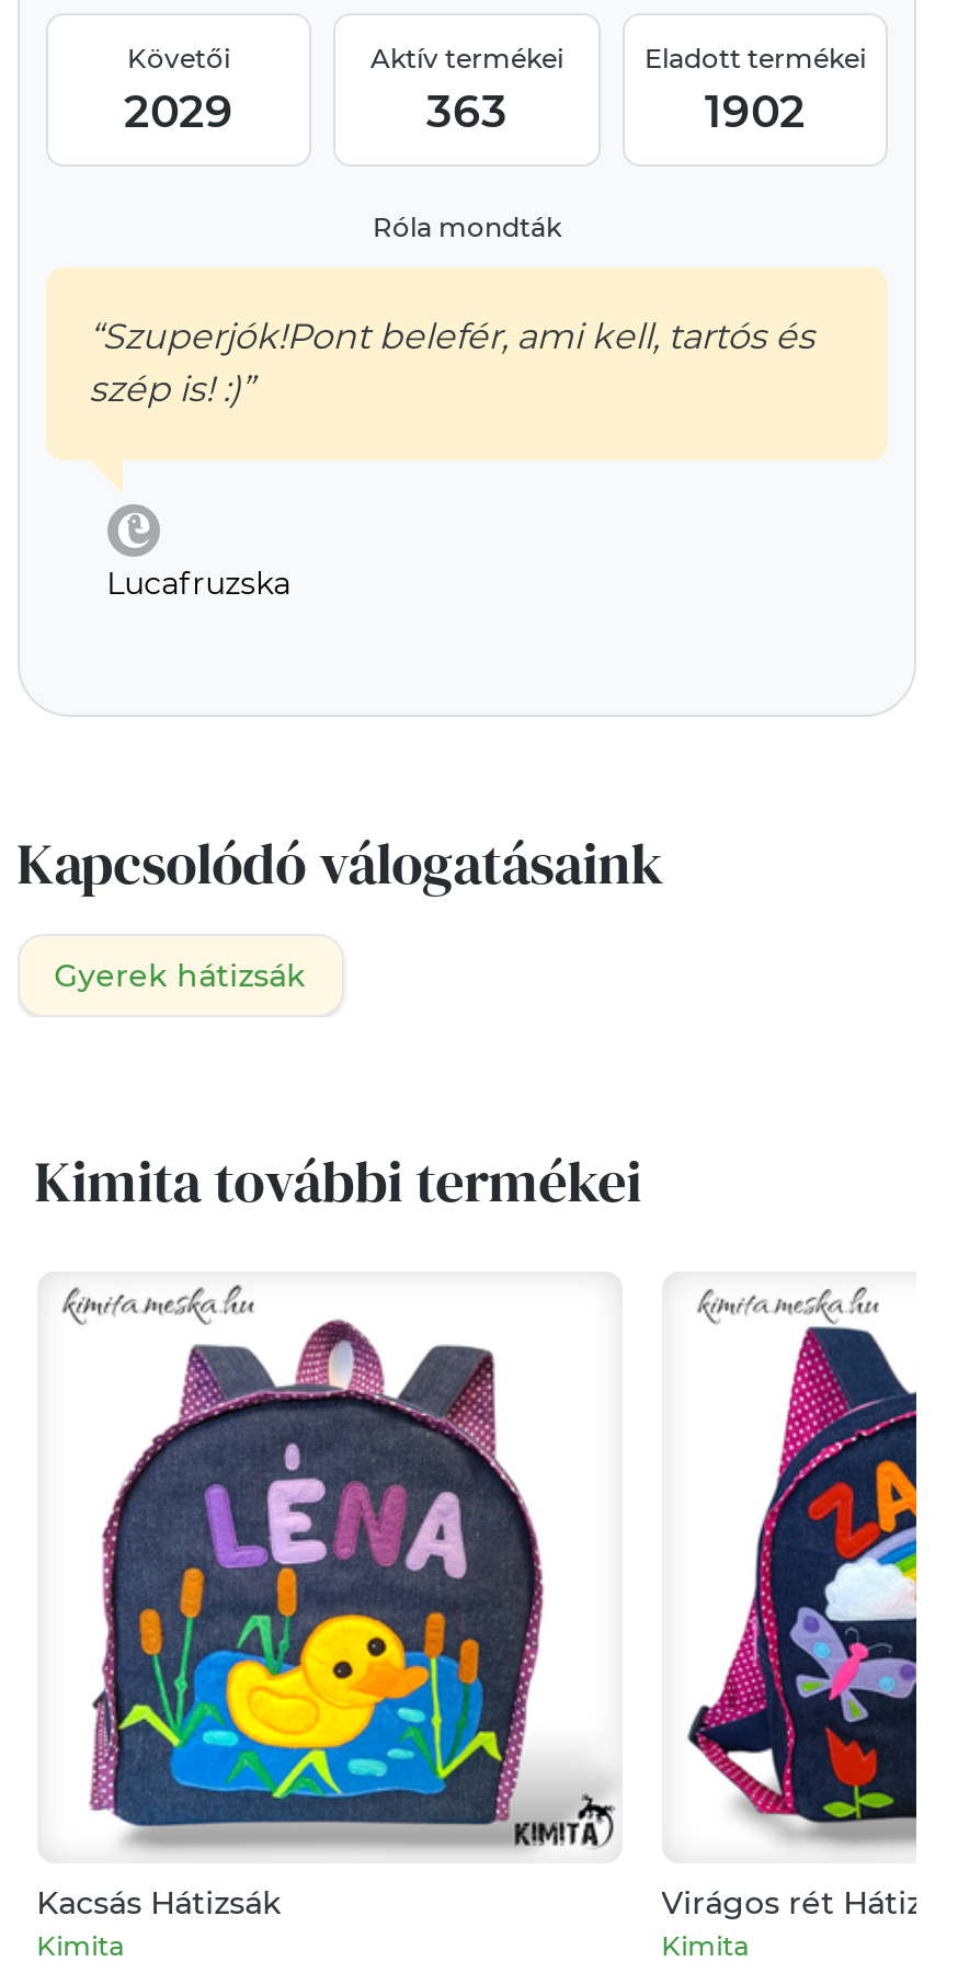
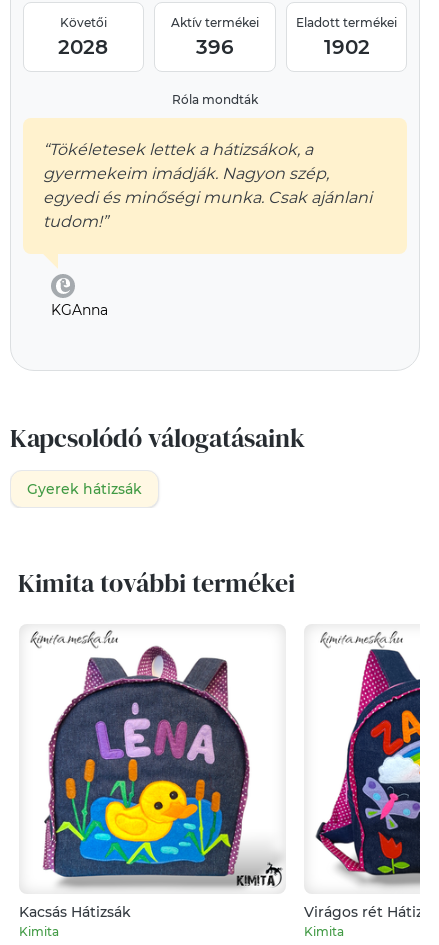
- 2029
+ 2028

- 363
+ 396

- “Szuperjók!Pont belefér, ami kell, tartós és
- szép is! :)”
+ “Tökéletesek lettek a hátizsákok, a
+ gyermekeim imádják. Nagyon szép,
+ egyedi és minőségi munka. Csak ajánlani
+ tudom!”

- Lucafruzska
+ KGAnna
